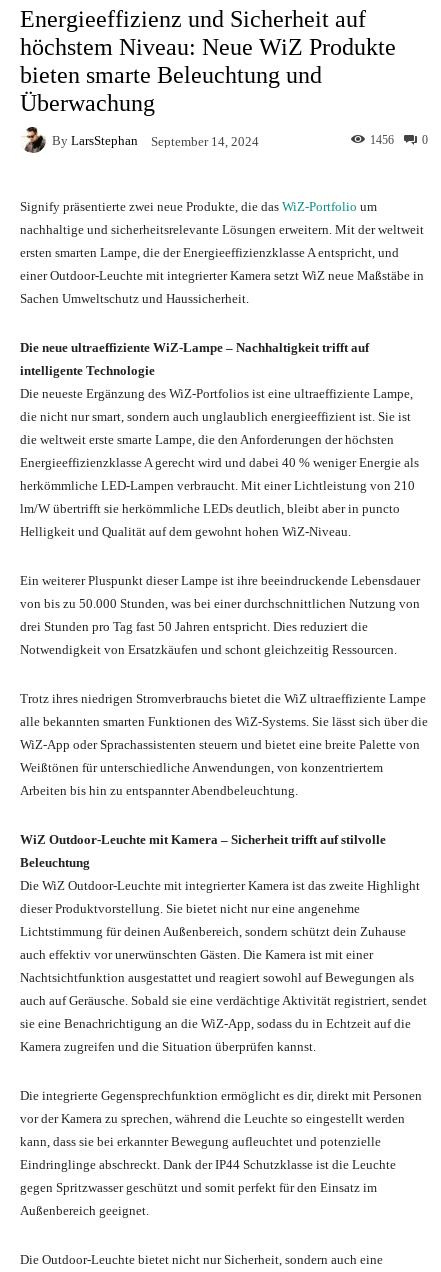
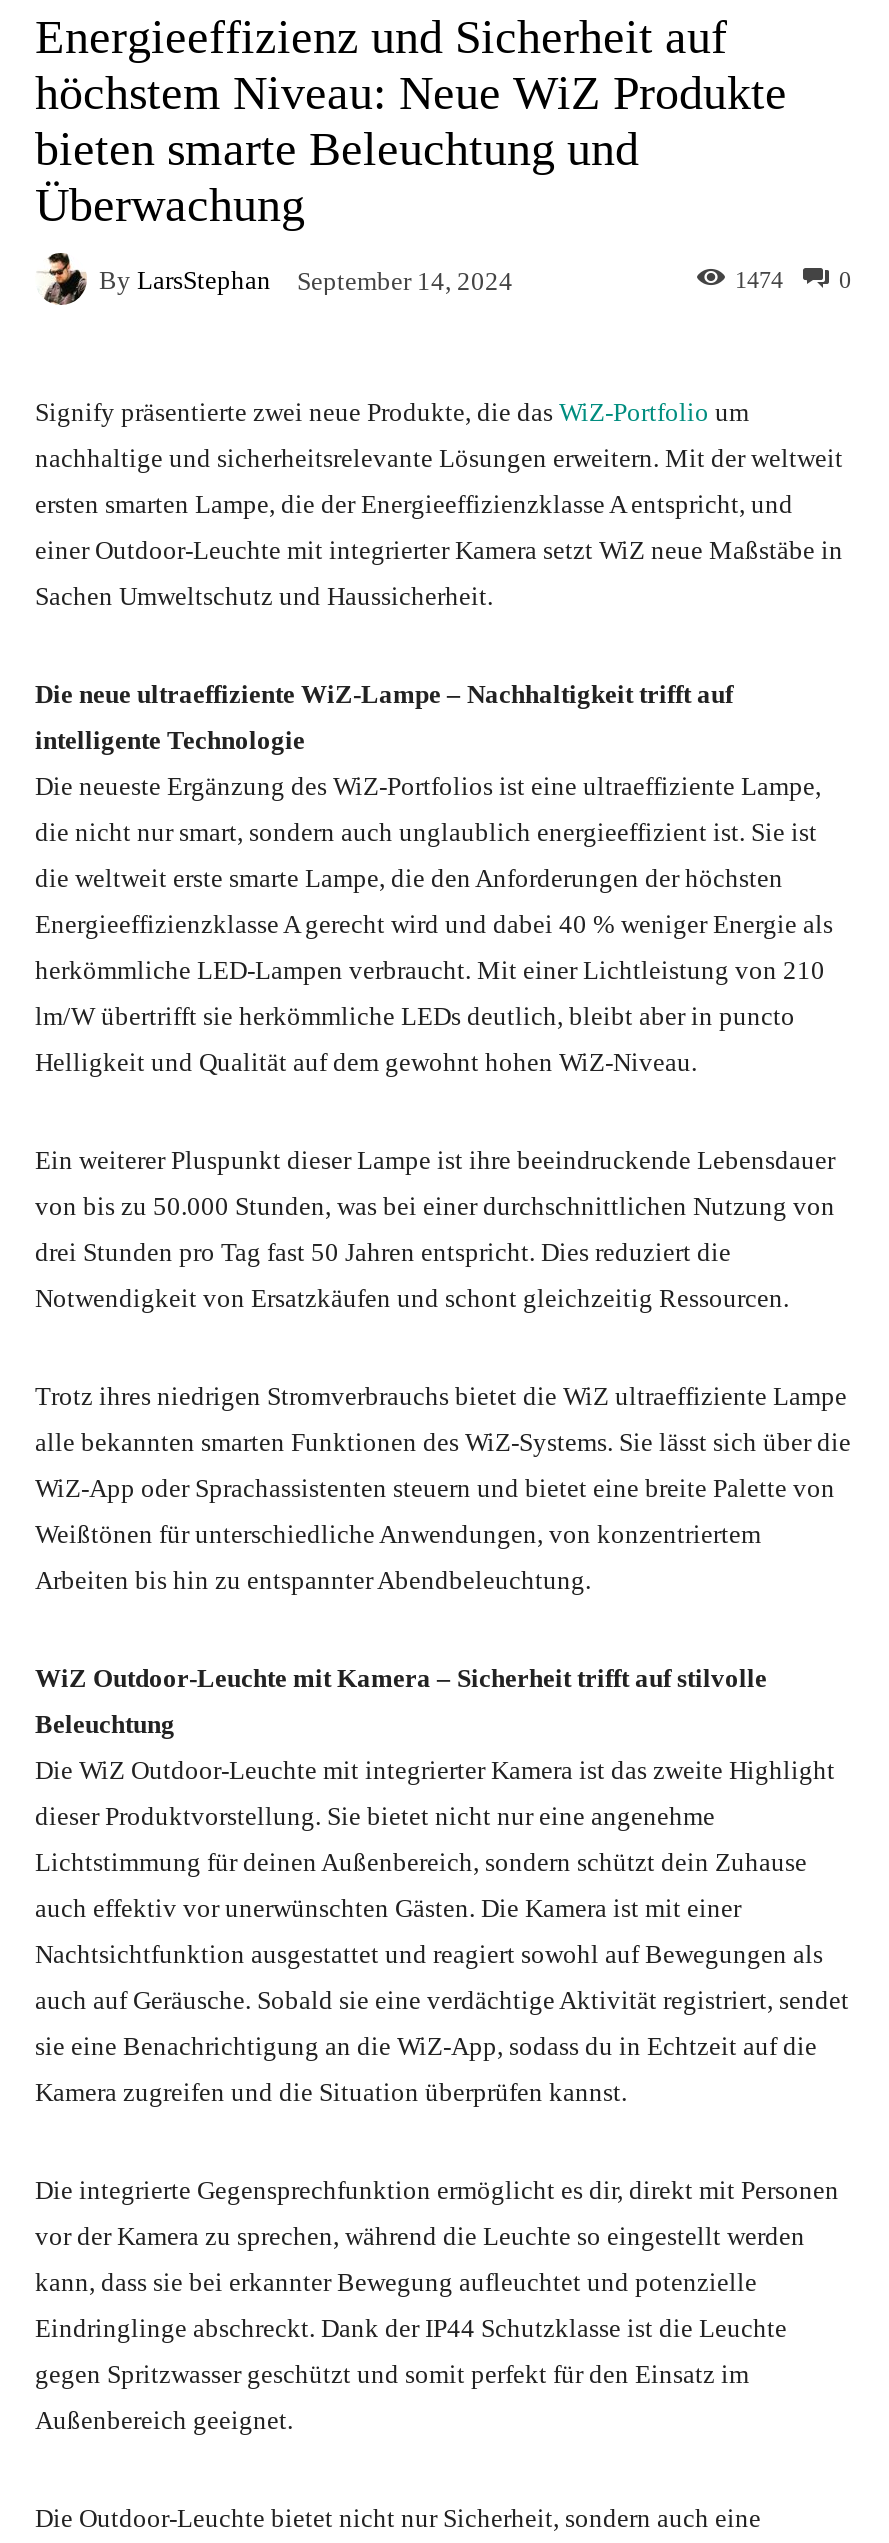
- 1456 0
+ 1474 0
